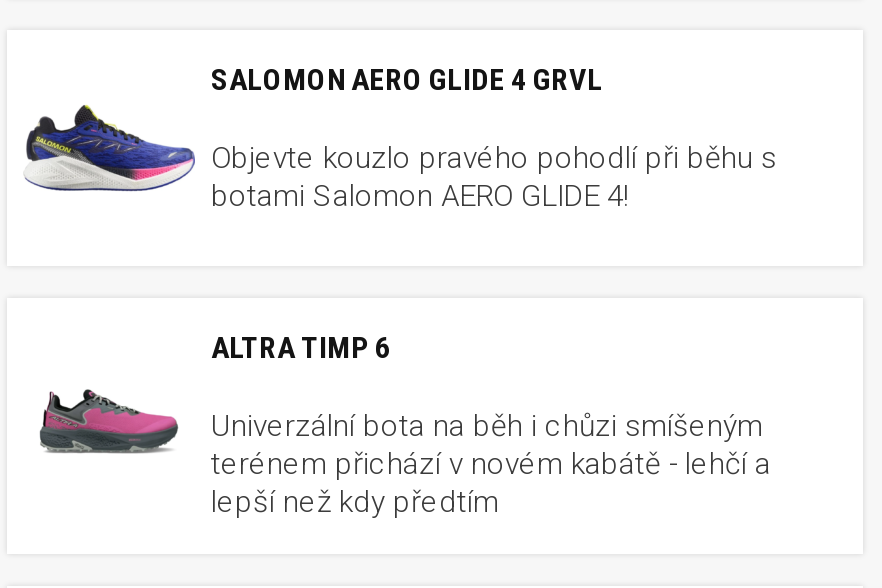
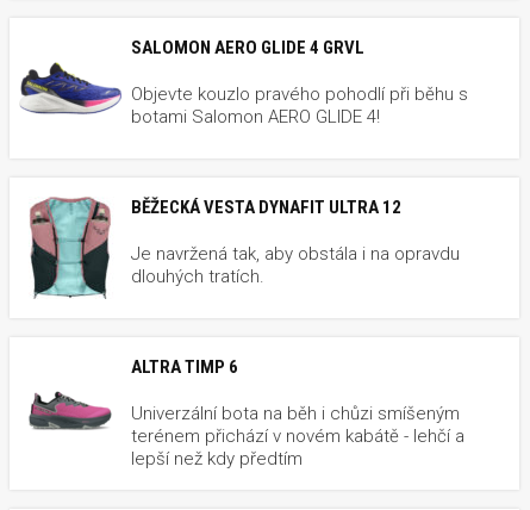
+ [image]
+ BĚŽECKÁ VESTA DYNAFIT ULTRA 12
+ Je navržená tak, aby obstála i na opravdu
+ dlouhých tratích.
